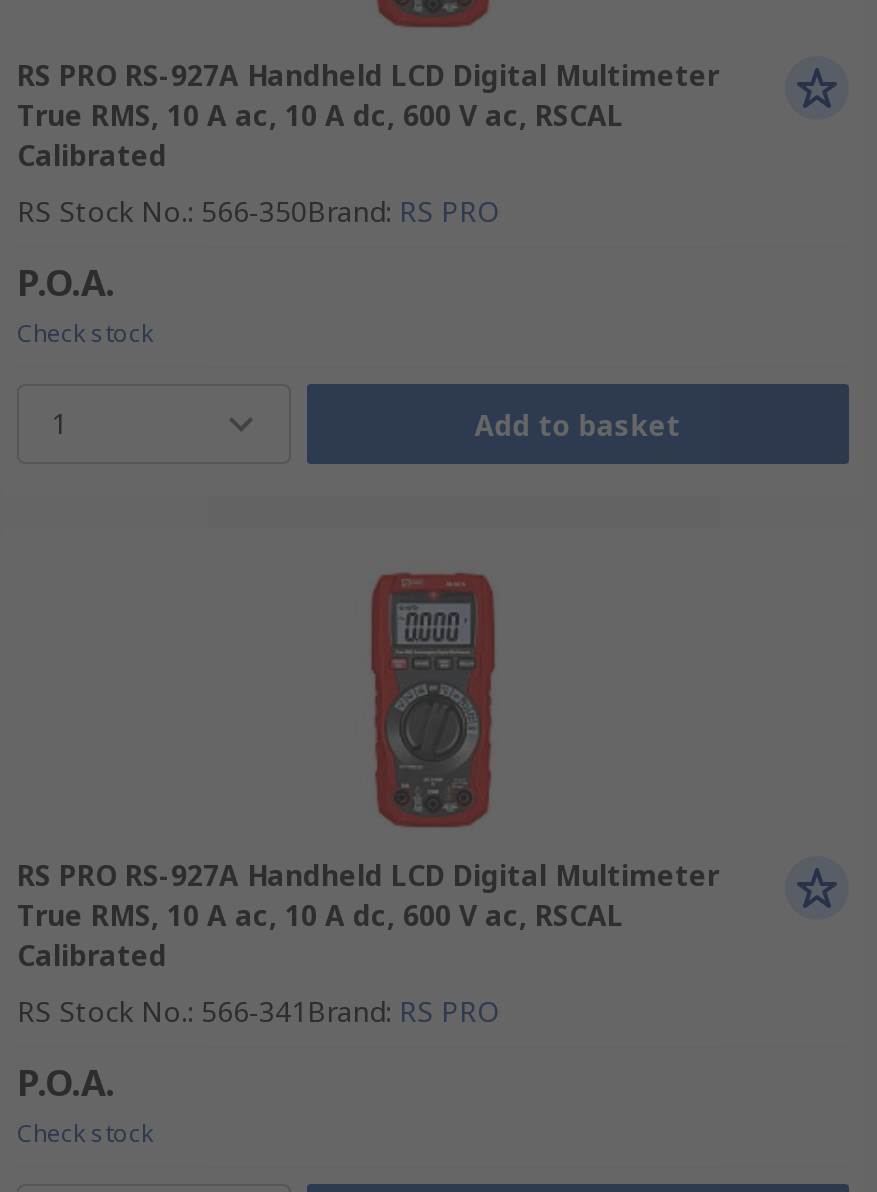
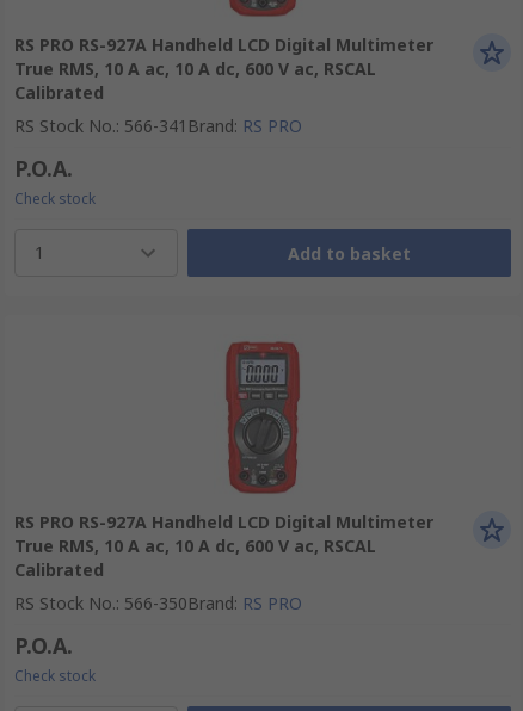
- RS Stock No.: 566-350Brand: RS PRO
+ RS Stock No.: 566-341Brand: RS PRO

- RS Stock No.: 566-341 Brand: RS PRO
+ RS Stock No.: 566-350 Brand: RS PRO
